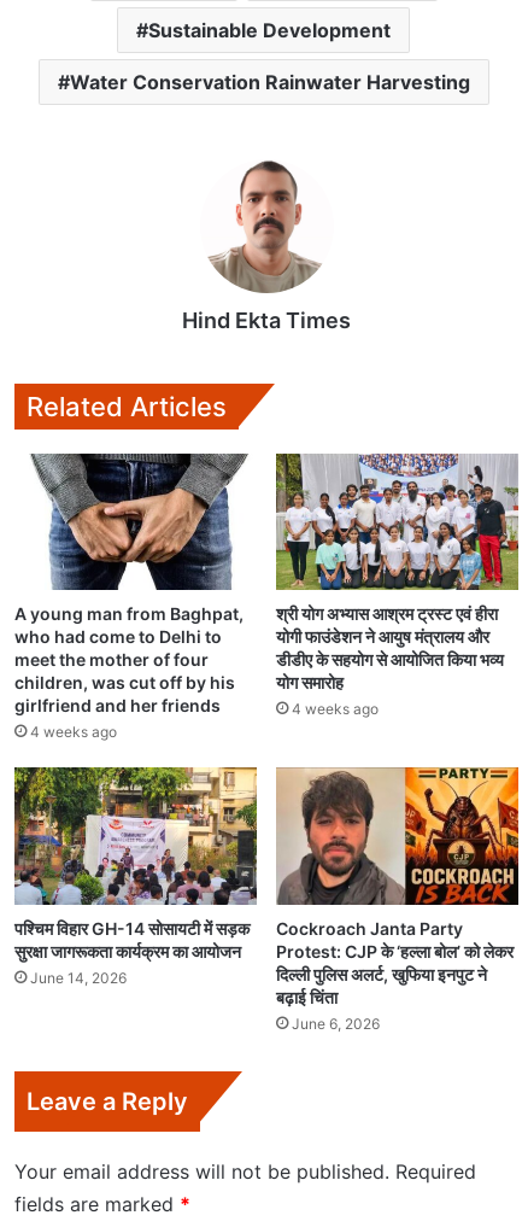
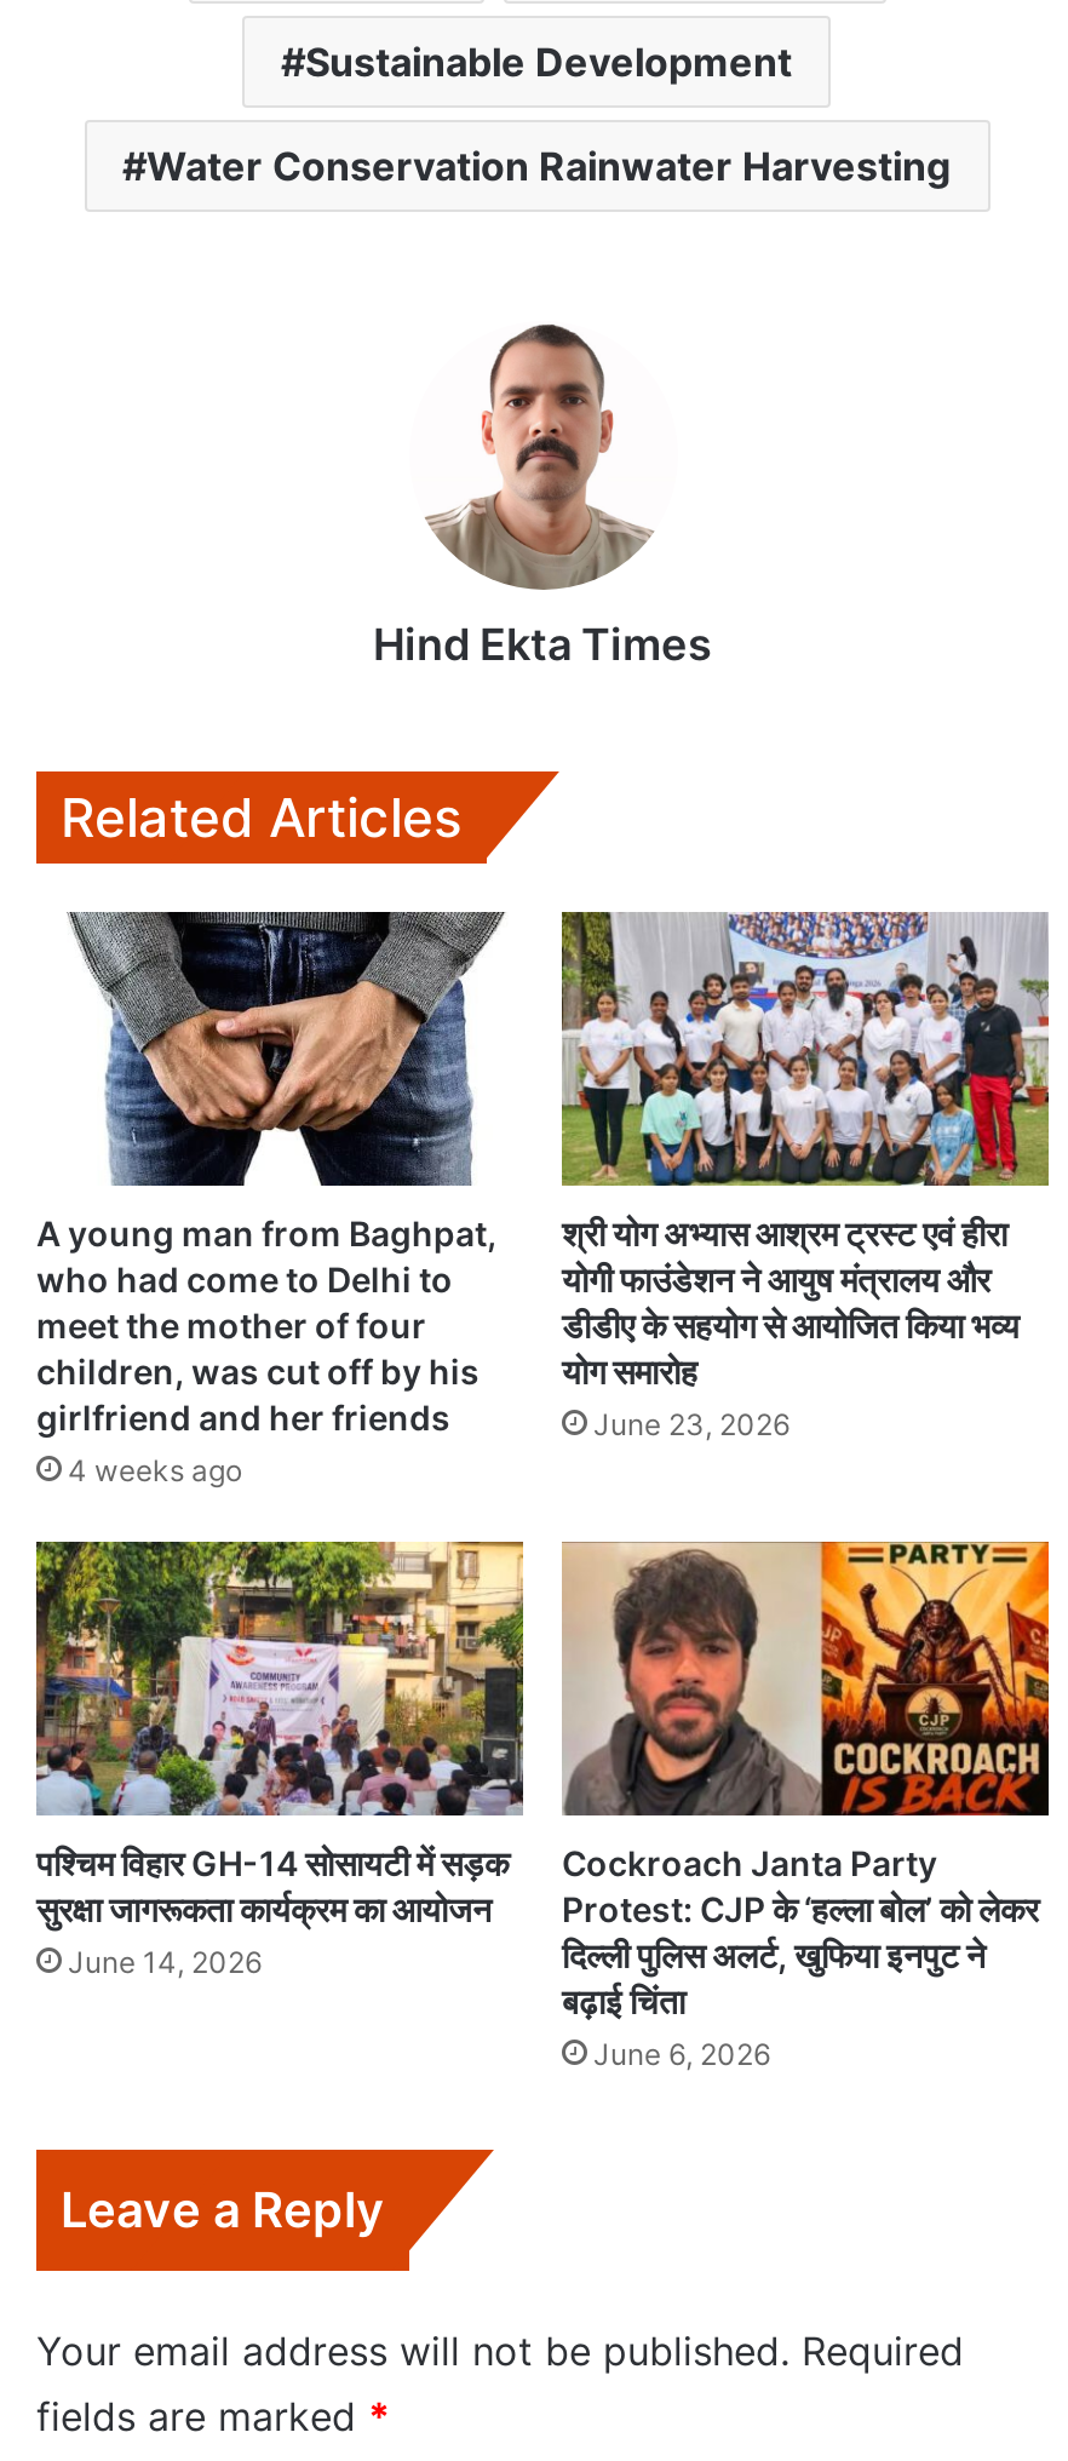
- 4 weeks ago
+ June 23, 2026
